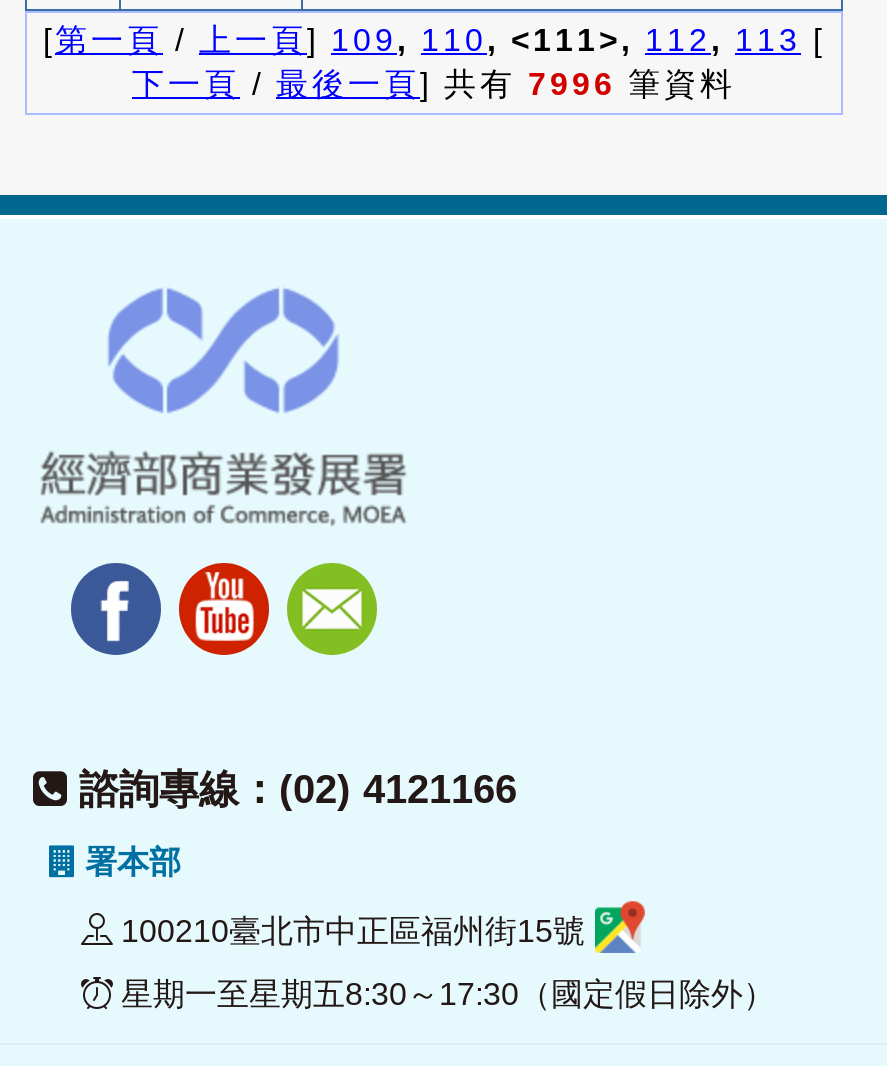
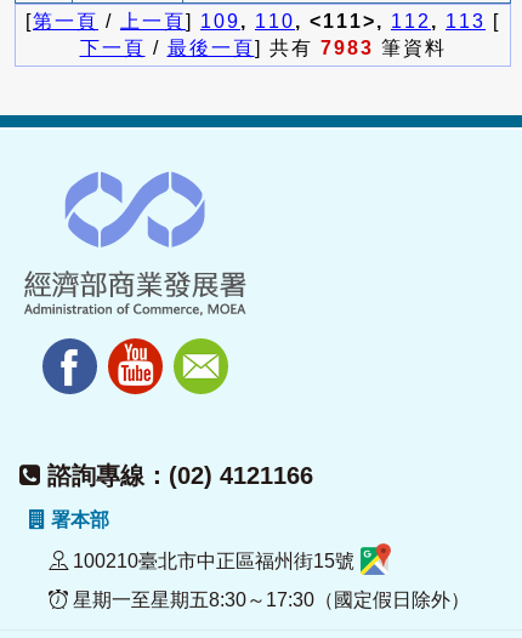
- 下一頁/最後一頁] 共有7996筆資料
+ 下一頁/最後一頁] 共有7983筆資料
